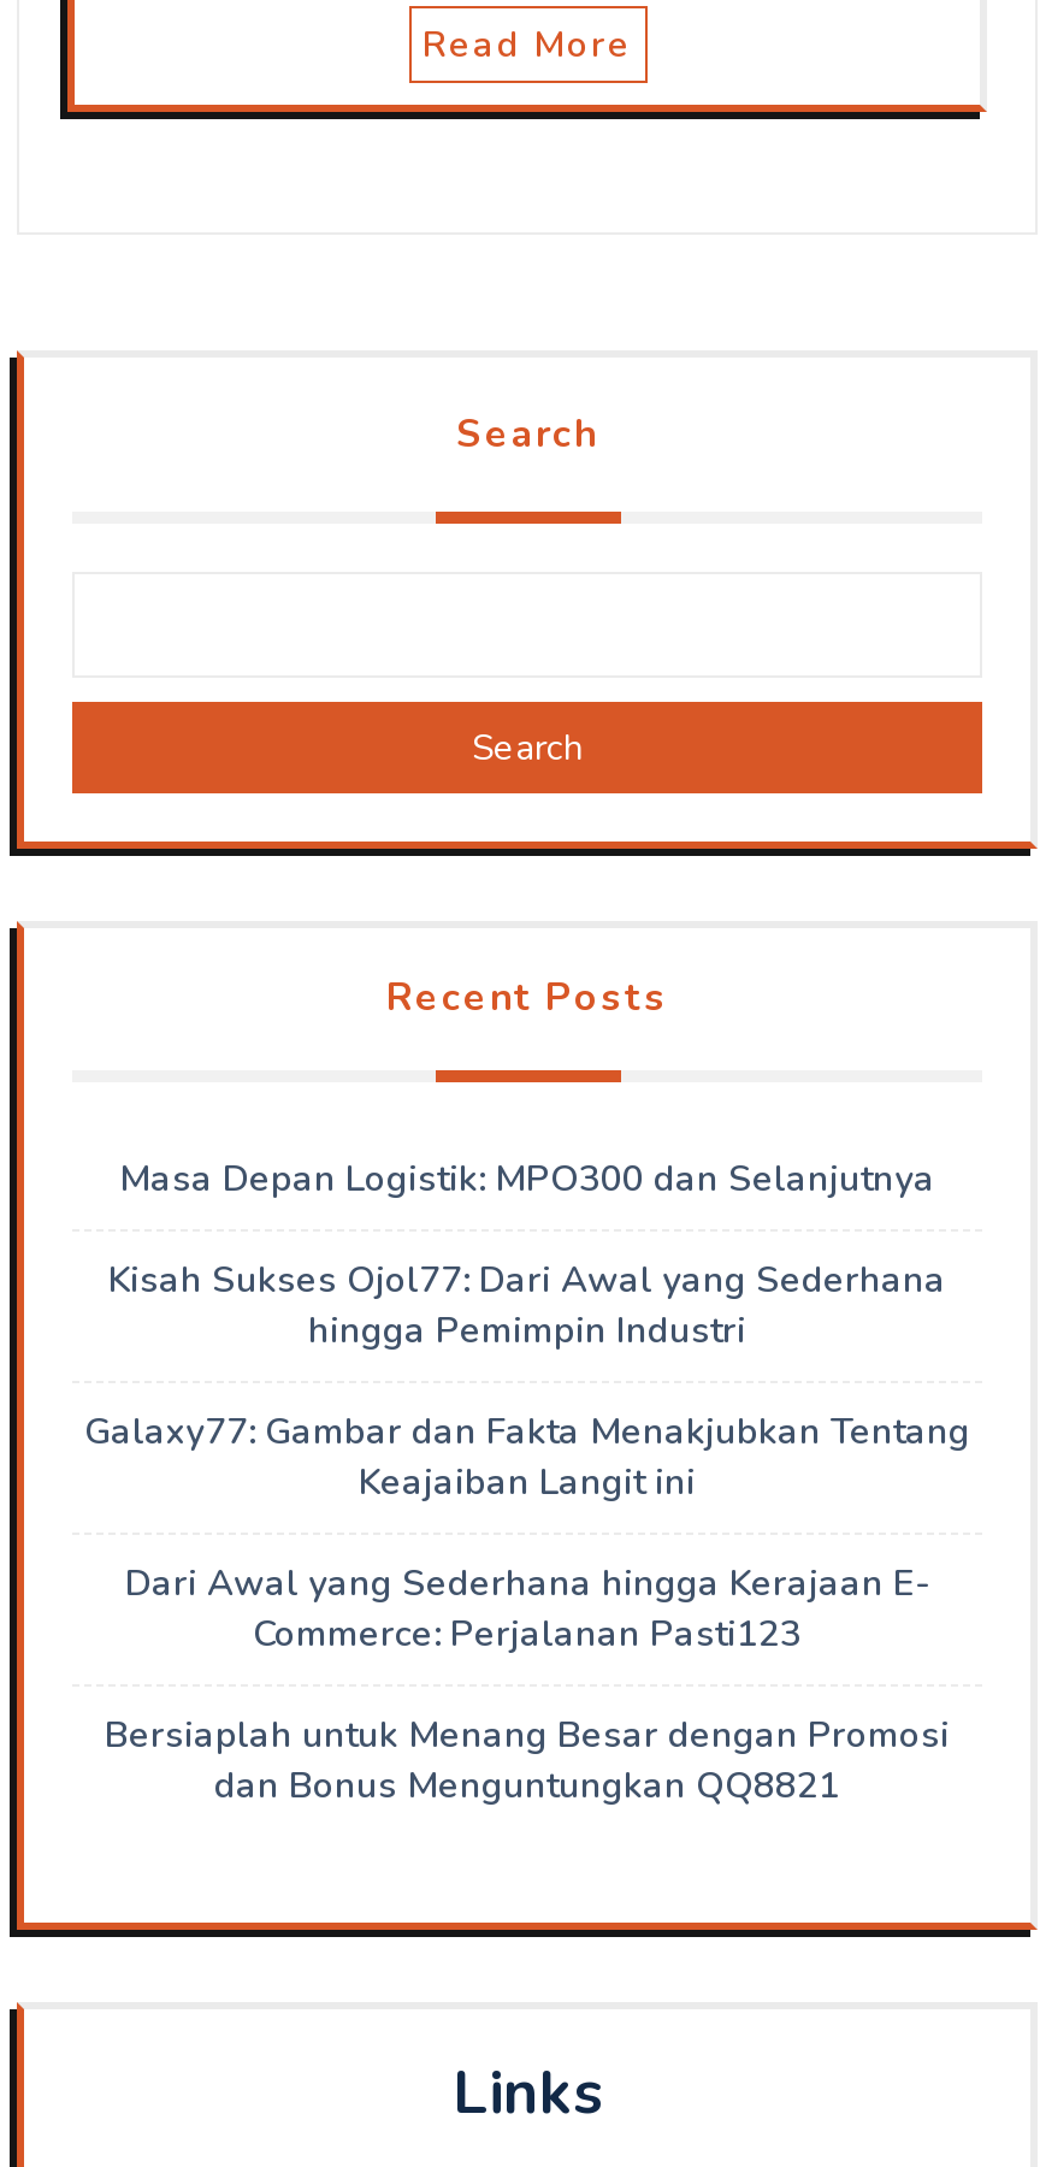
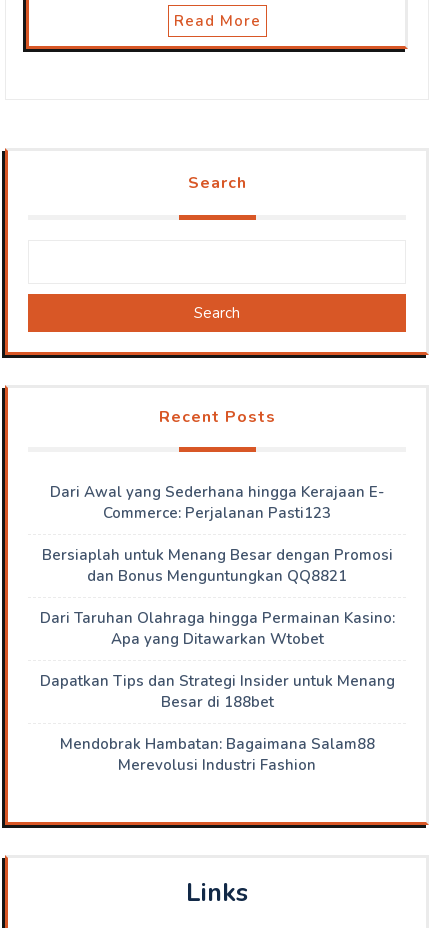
- Masa Depan Logistik: MPO300 dan Selanjutnya
- Kisah Sukses Ojol77: Dari Awal yang Sederhana
- hingga Pemimpin Industri
- Galaxy77: Gambar dan Fakta Menakjubkan Tentang
- Keajaiban Langit ini

moved up: Dari Awal yang Sederhana hingga Kerajaan E- | Commerce: Perjalanan Pasti123 | Bersiaplah untuk Menang Besar dengan Promosi | dan Bonus Menguntungkan QQ8821

+ Dari Taruhan Olahraga hingga Permainan Kasino:
+ Apa yang Ditawarkan Wtobet
+ Dapatkan Tips dan Strategi Insider untuk Menang
+ Besar di 188bet
+ Mendobrak Hambatan: Bagaimana Salam88
+ Merevolusi Industri Fashion
